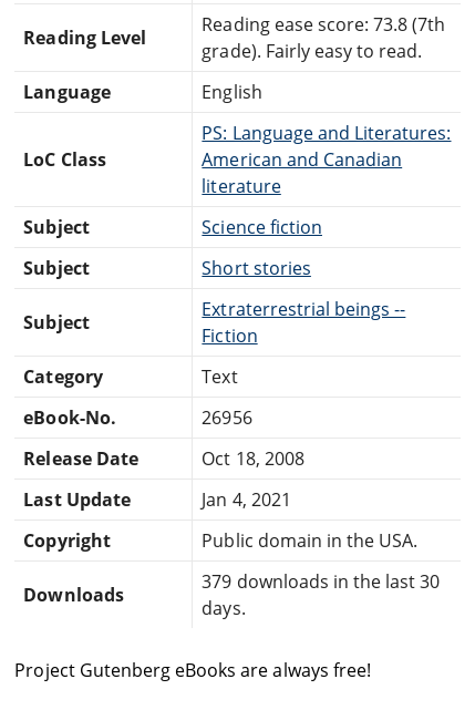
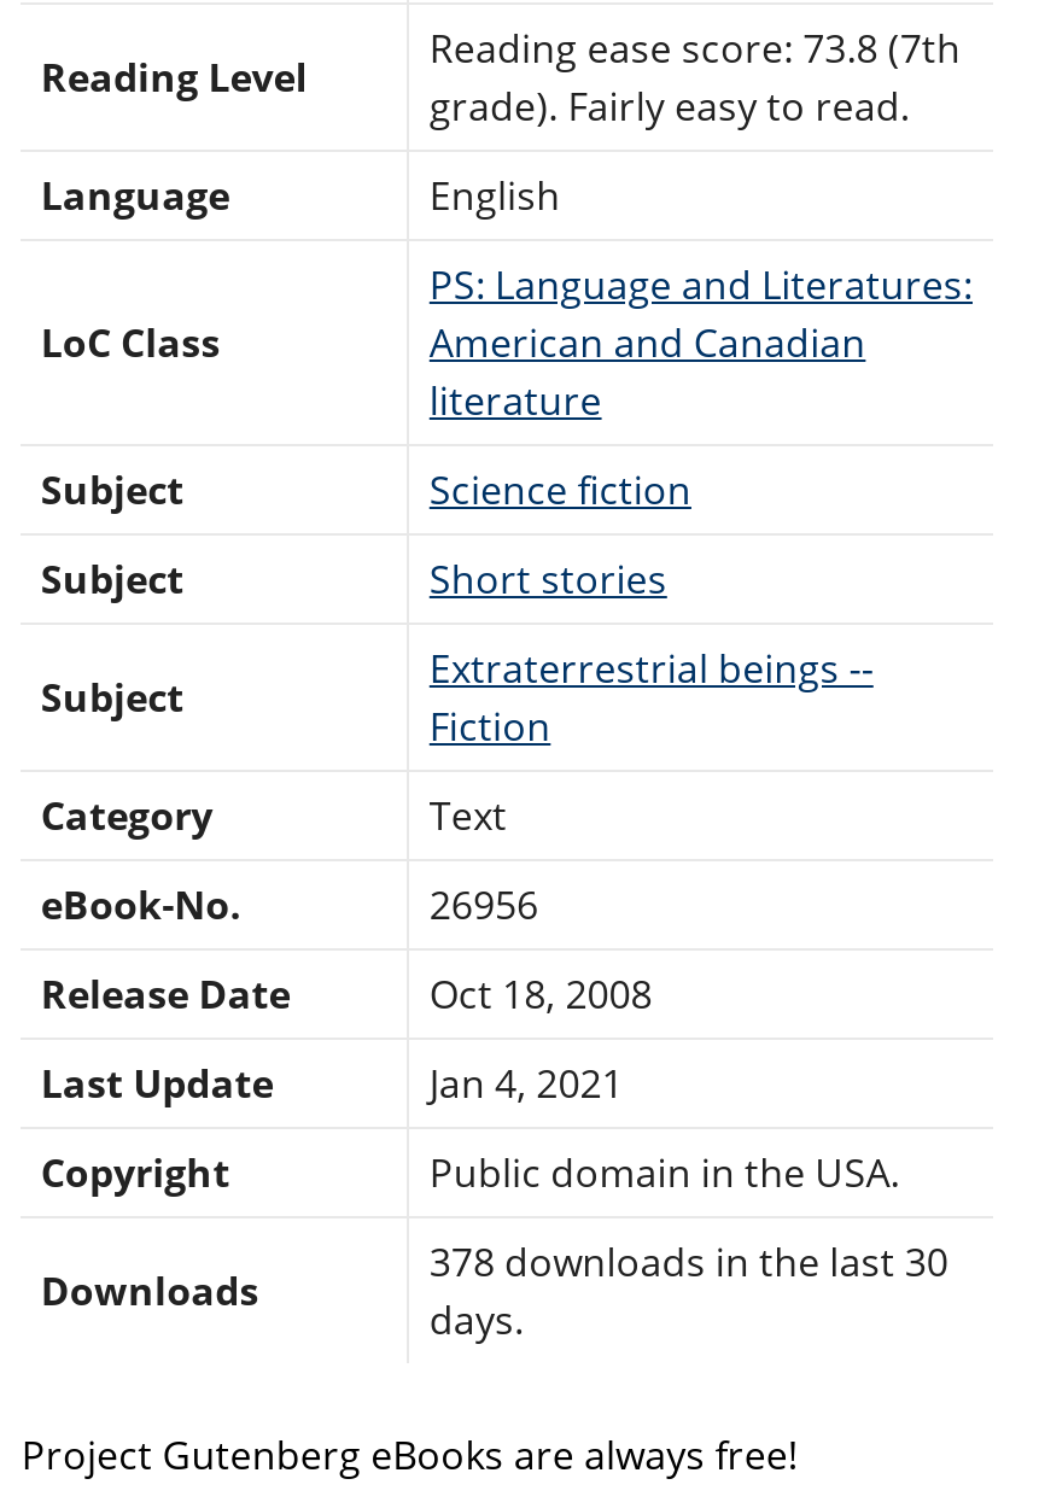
- 379 downloads in the last 30
+ 378 downloads in the last 30
